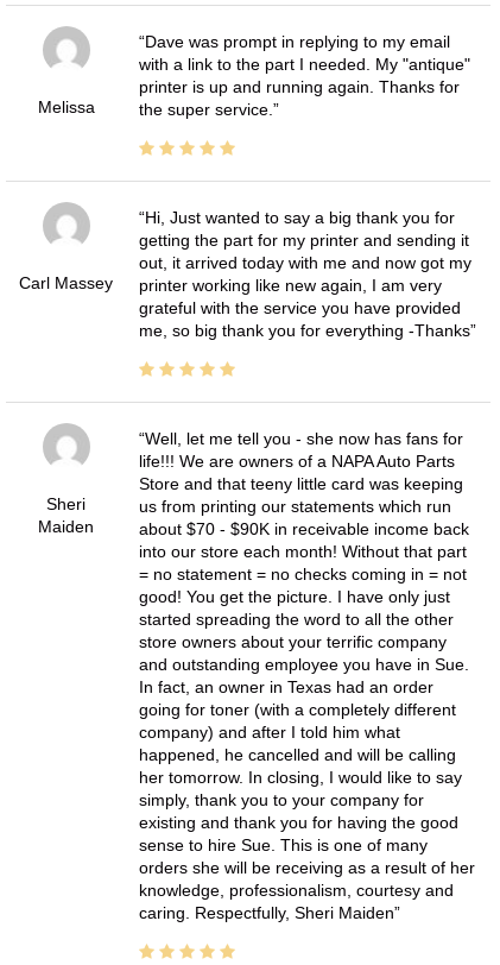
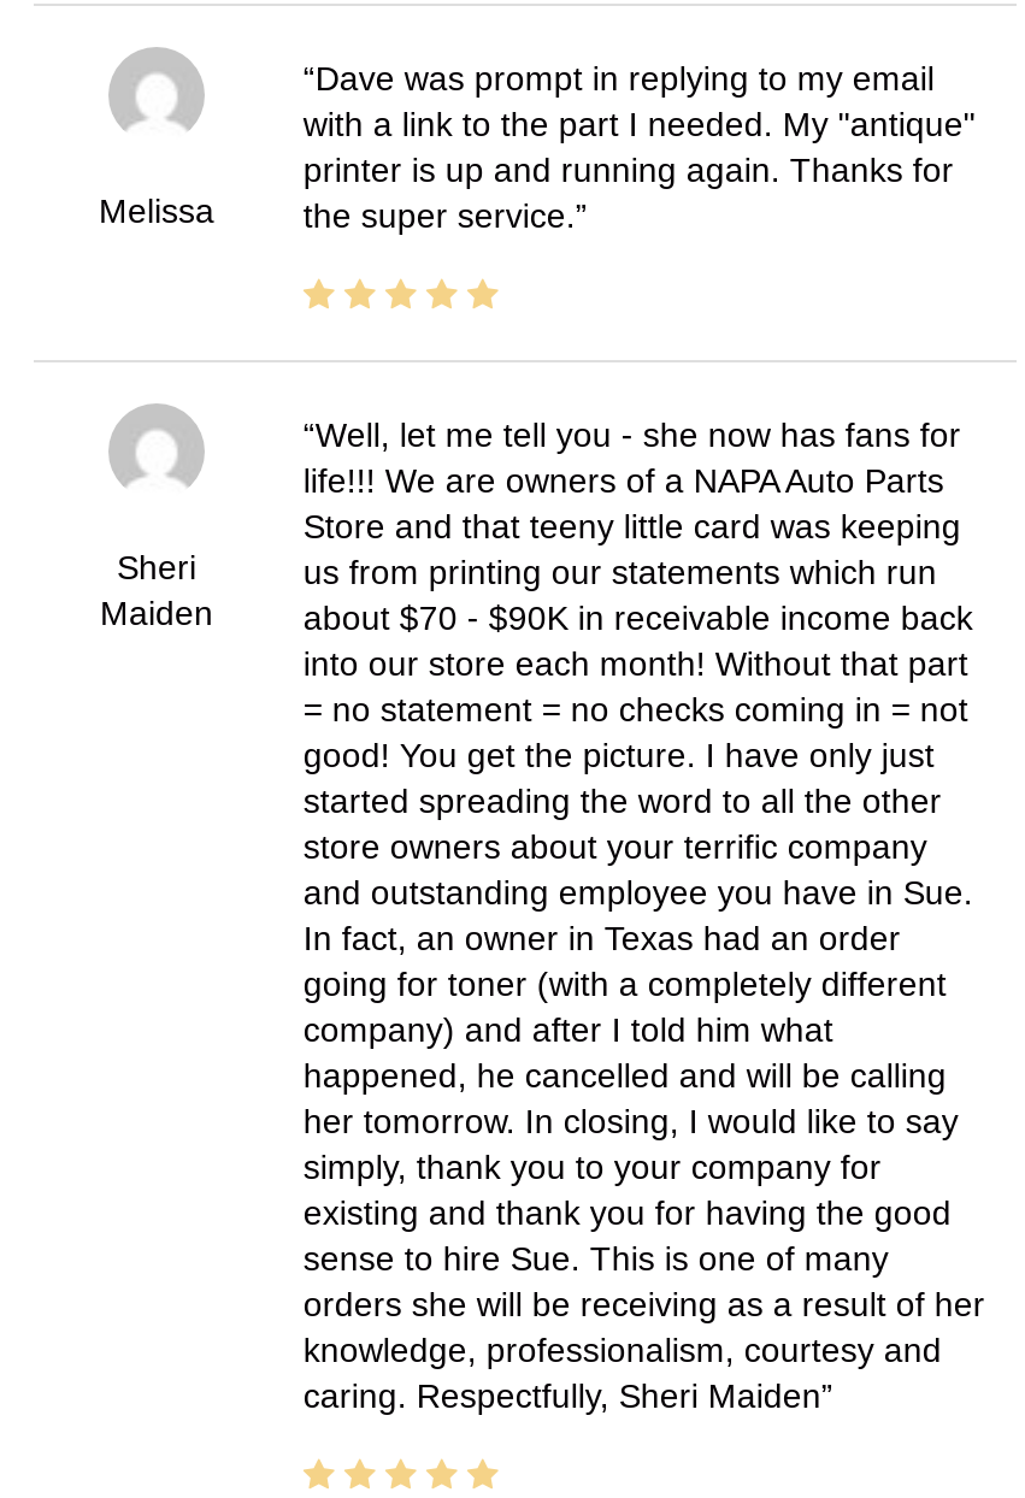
- Hi, Just wanted to say a big thank you for
- getting the part for my printer and sending it
- out, it arrived today with me and now got my
- printer working like new again, I am very
- grateful with the service you have provided
- me, so big thank you for everything -Thanks

- Carl Massey
